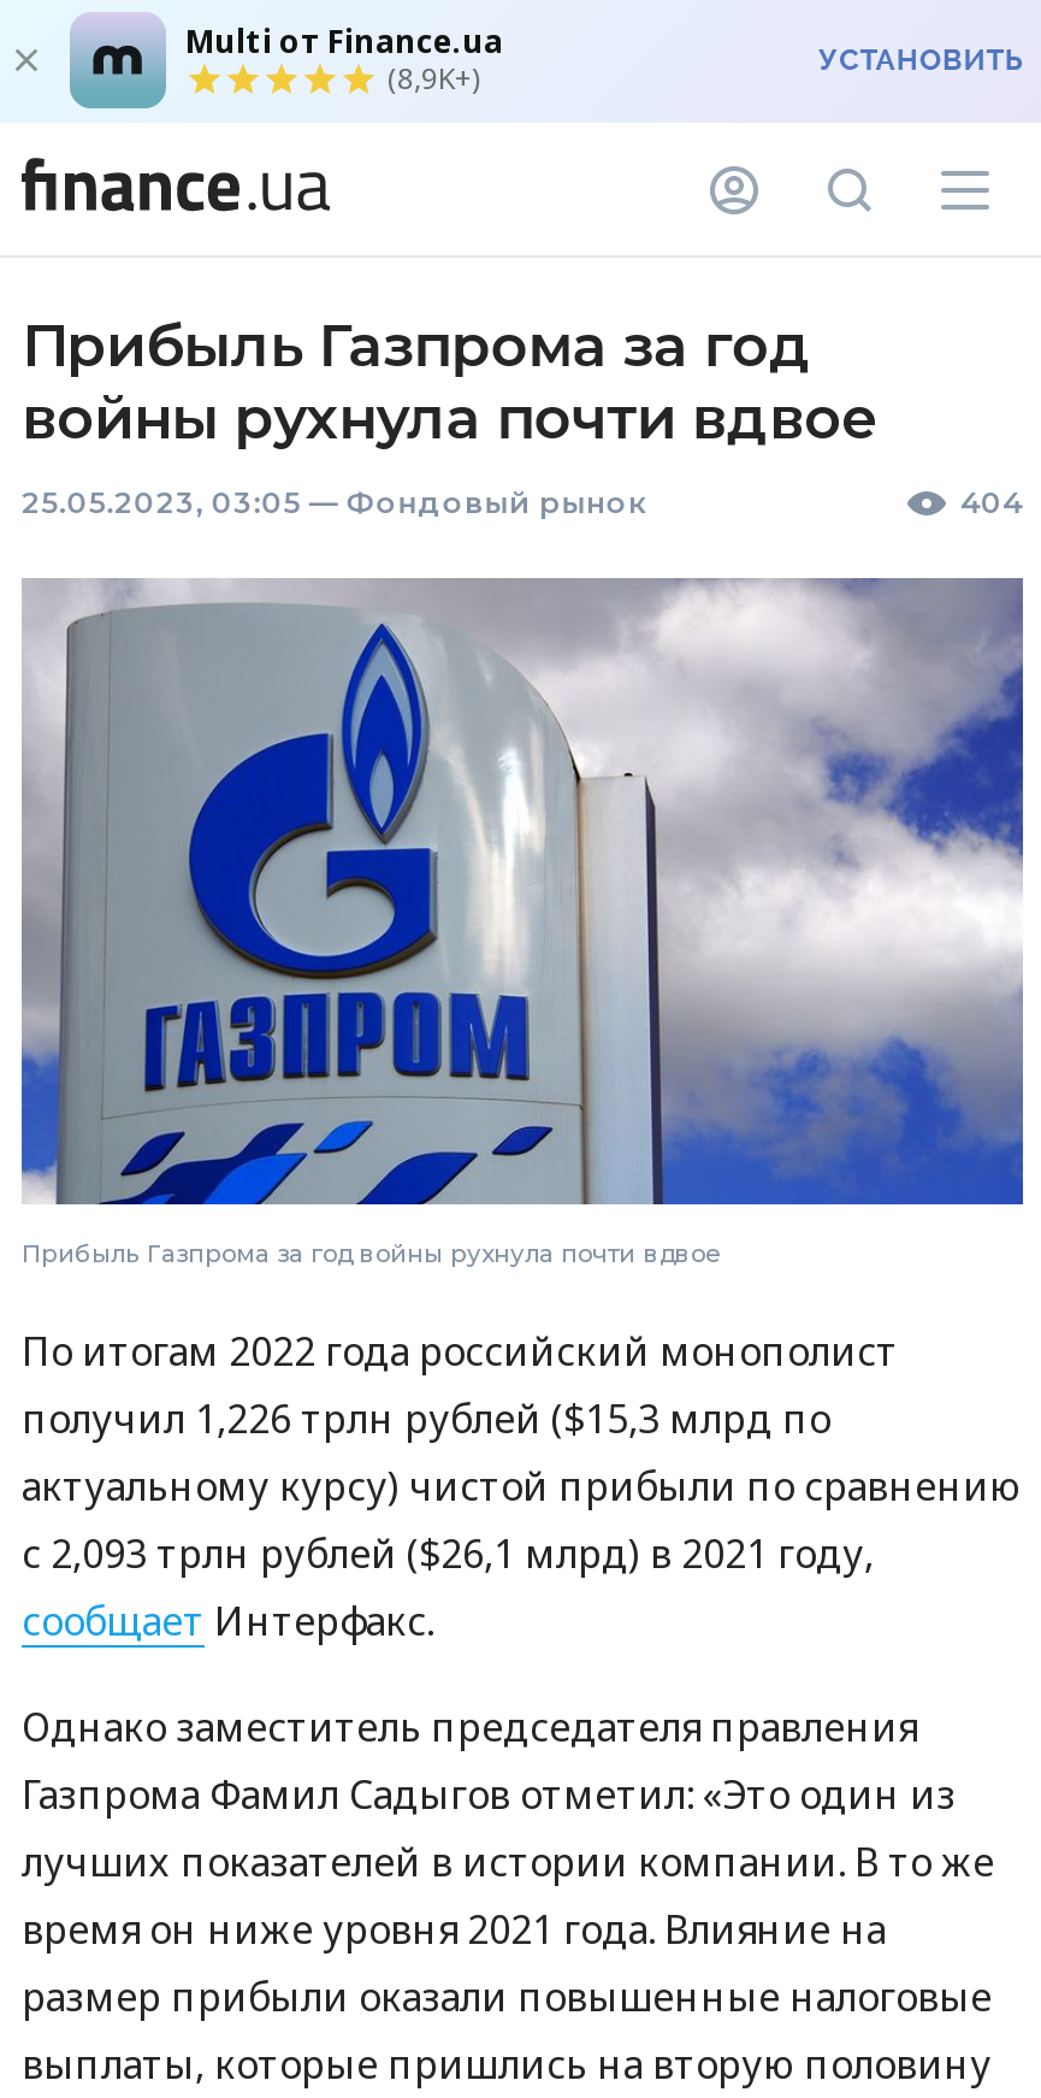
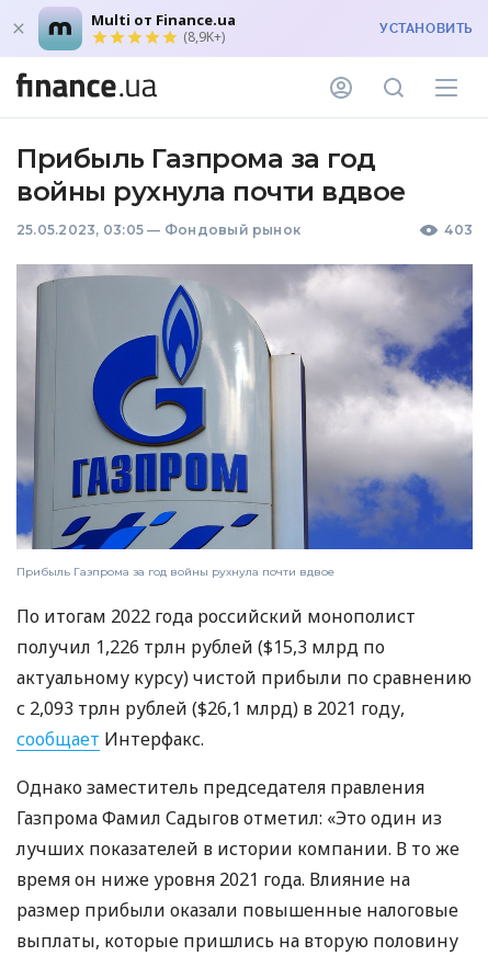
- 404
+ 403
